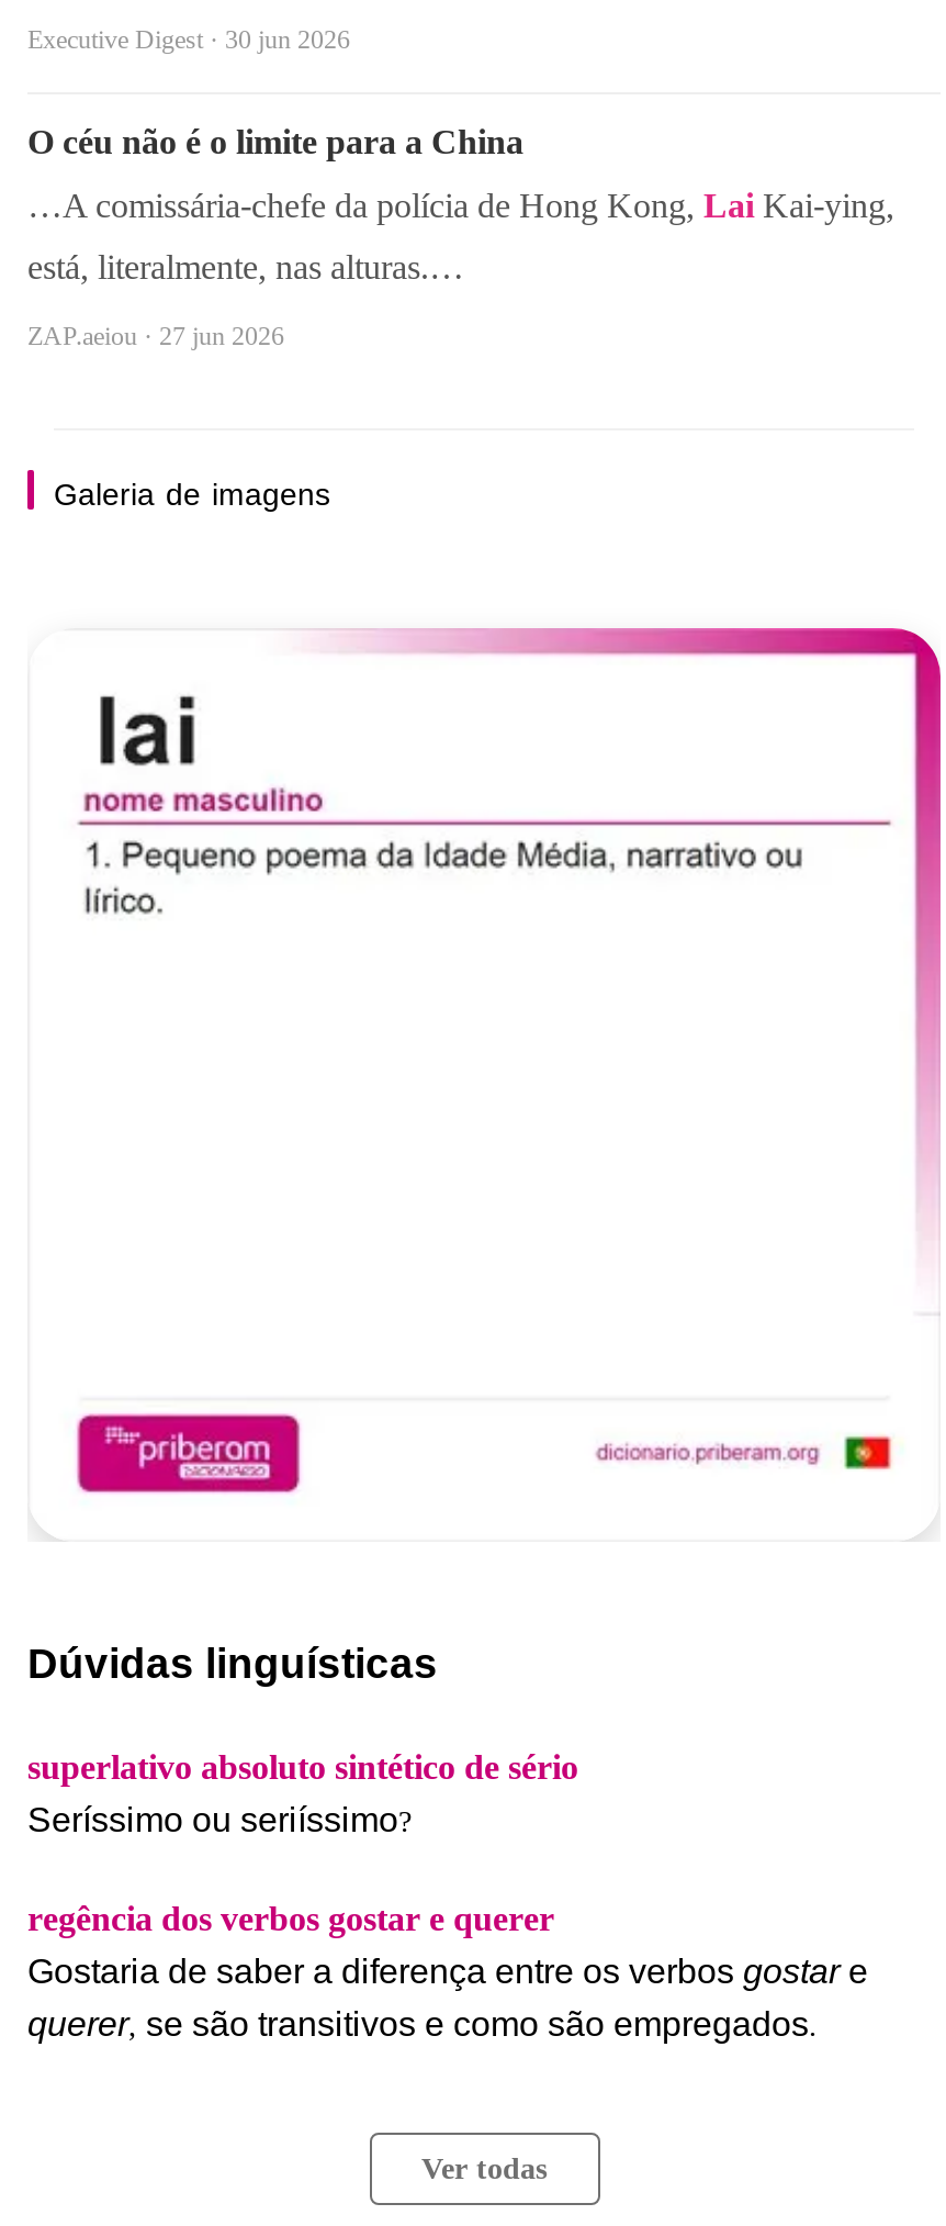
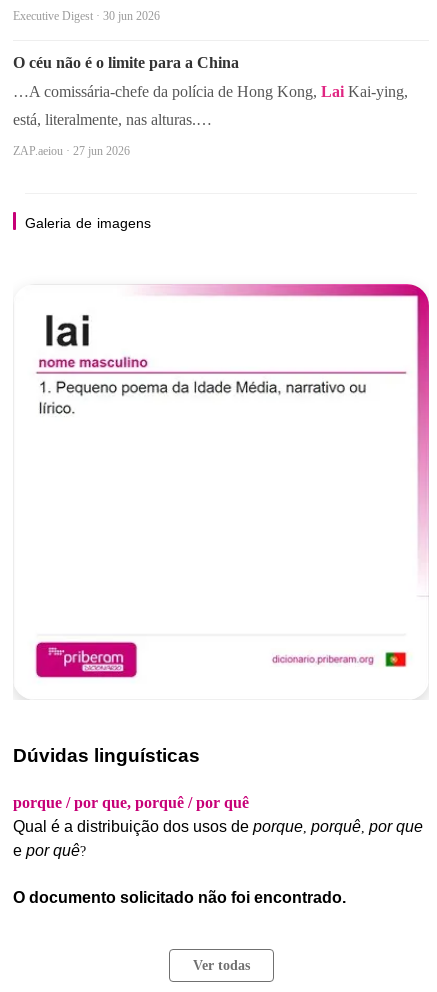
- superlativo absoluto sintético de sério
- Seríssimo ou seriíssimo?
+ porque / por que, porquê / por quê
+ Qual é a distribuição dos usos de porque, porquê, por que
+ e por quê?

- regência dos verbos gostar e querer
- Gostaria de saber a diferença entre os verbos gostar e
- querer, se são transitivos e como são empregados.
+ O documento solicitado não foi encontrado.
